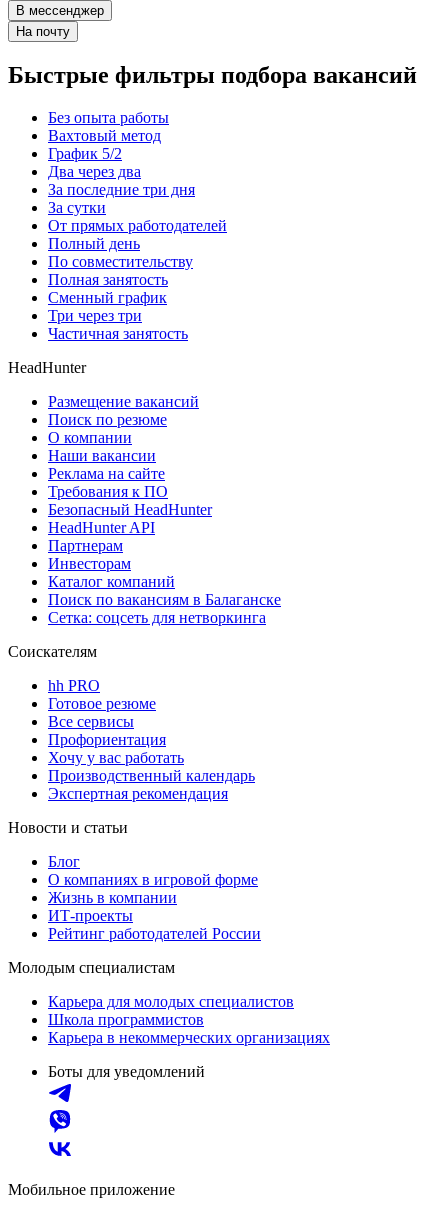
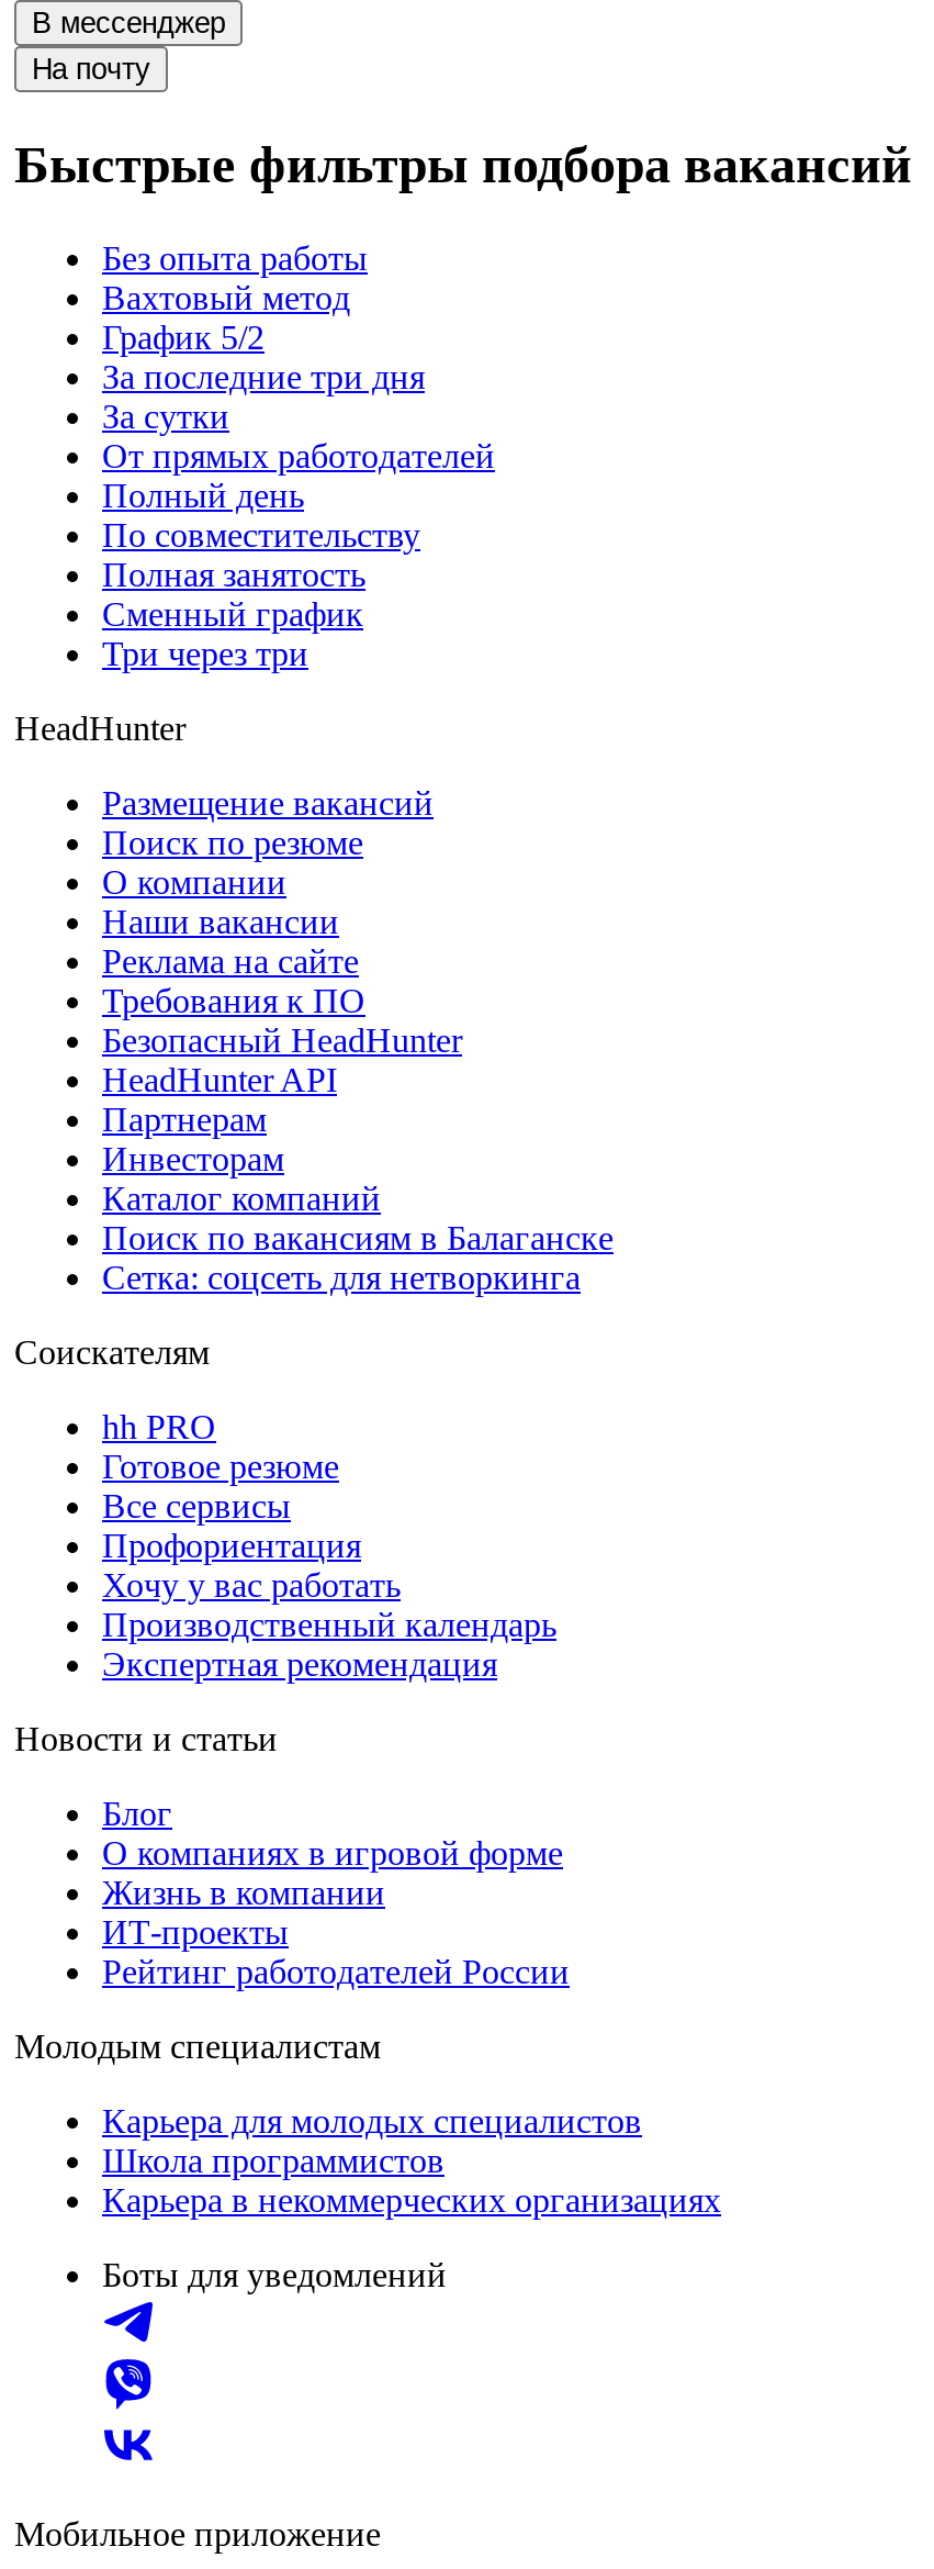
- Два через два

- Частичная занятость
